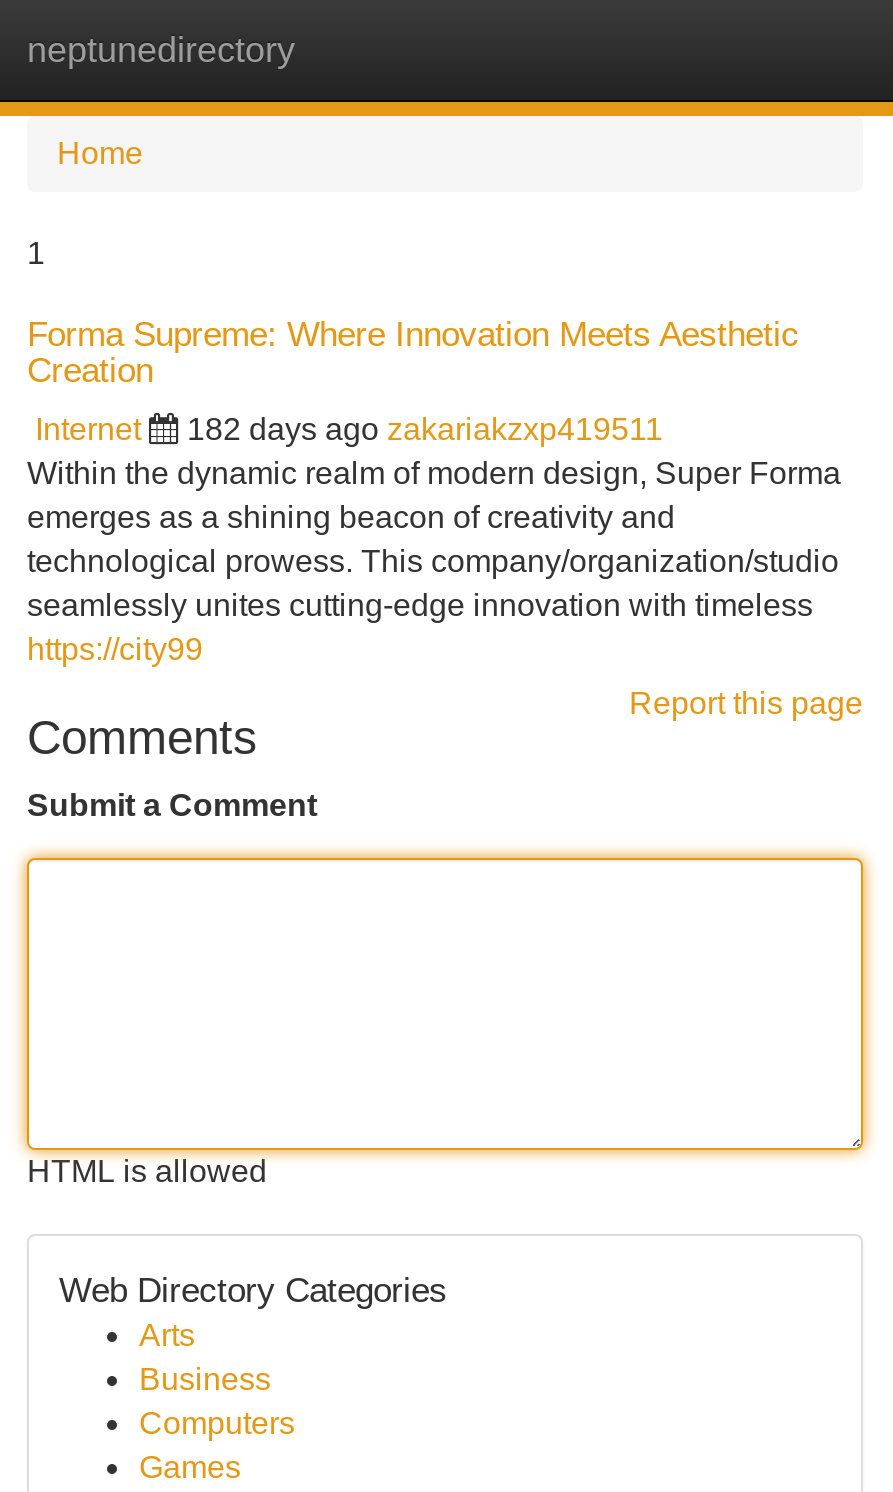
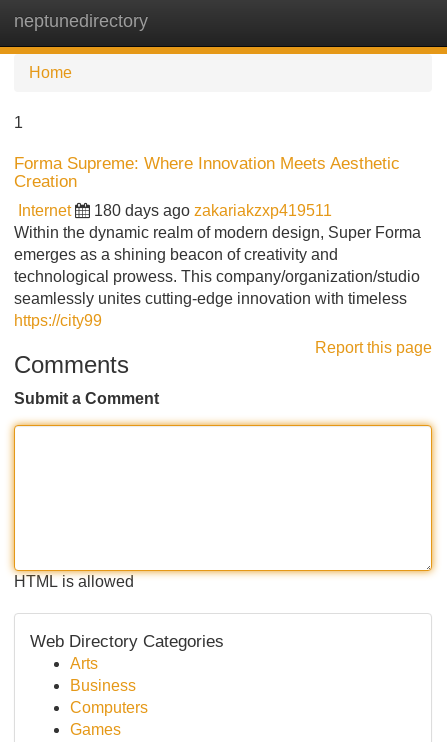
- 182 days ago zakariakzxp419511
+ 180 days ago zakariakzxp419511
